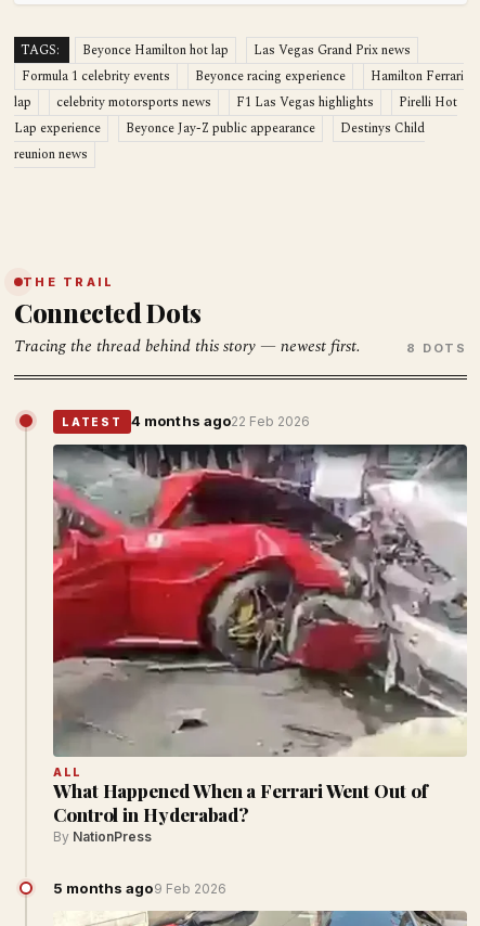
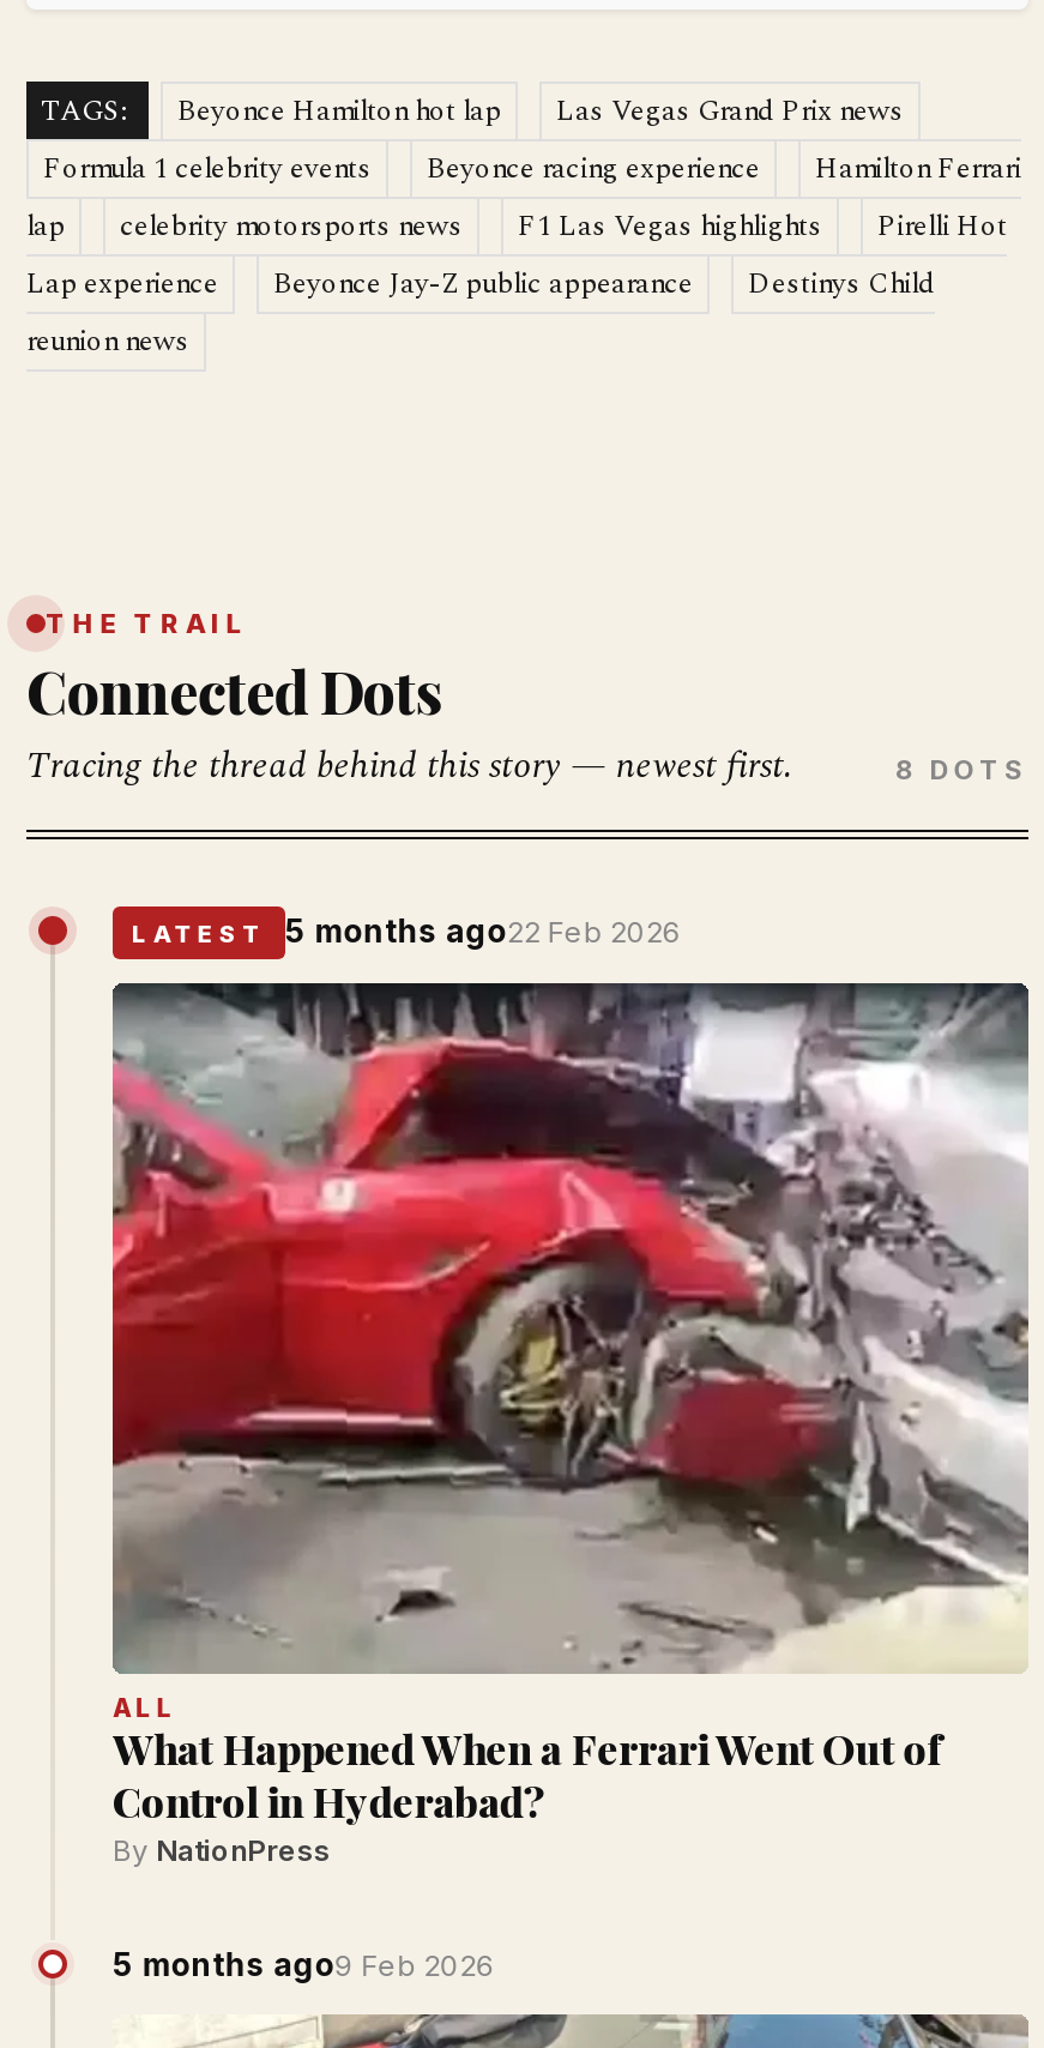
- 4 months ago22 Feb 2026
+ 5 months ago22 Feb 2026
